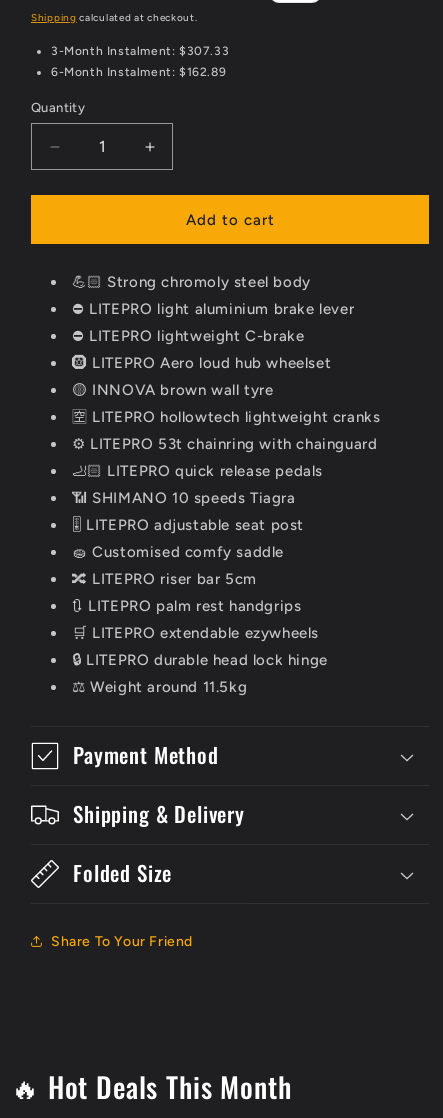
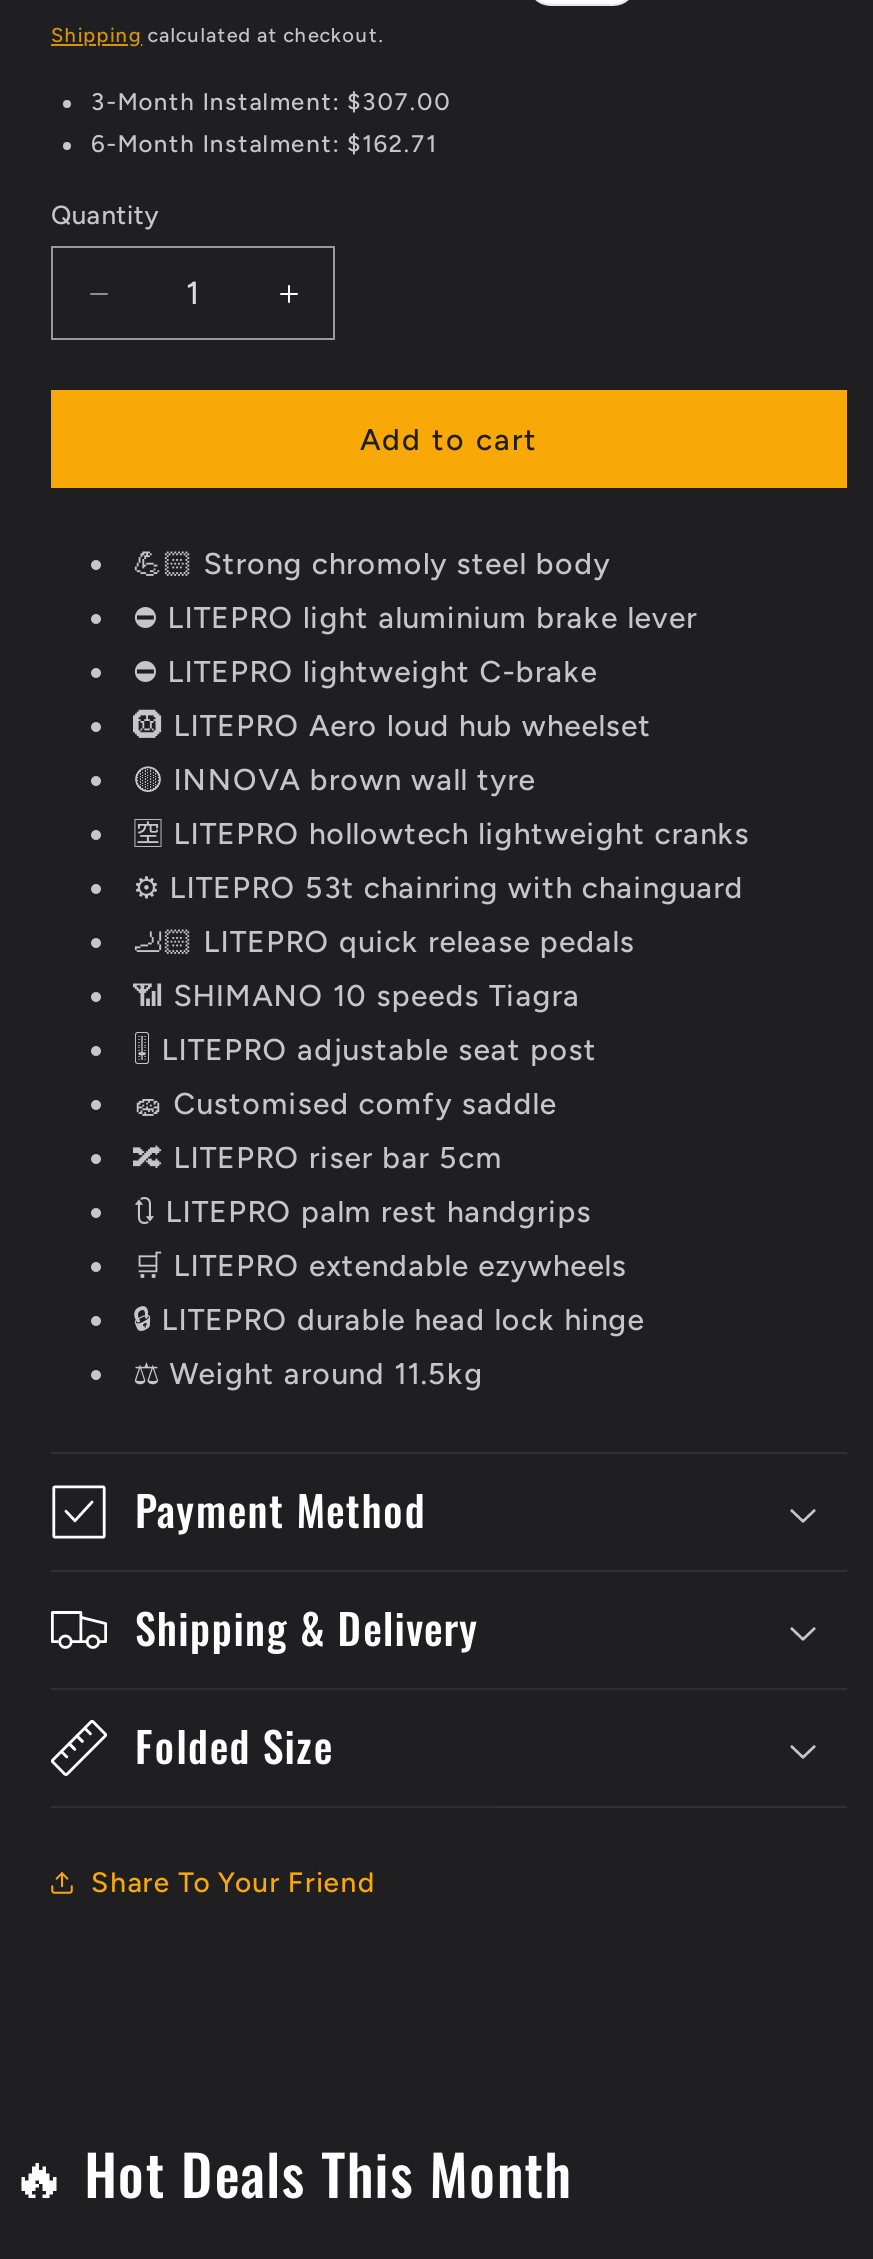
- 3-Month Instalment: $307.33
+ 3-Month Instalment: $307.00

- 6-Month Instalment: $162.89
+ 6-Month Instalment: $162.71
